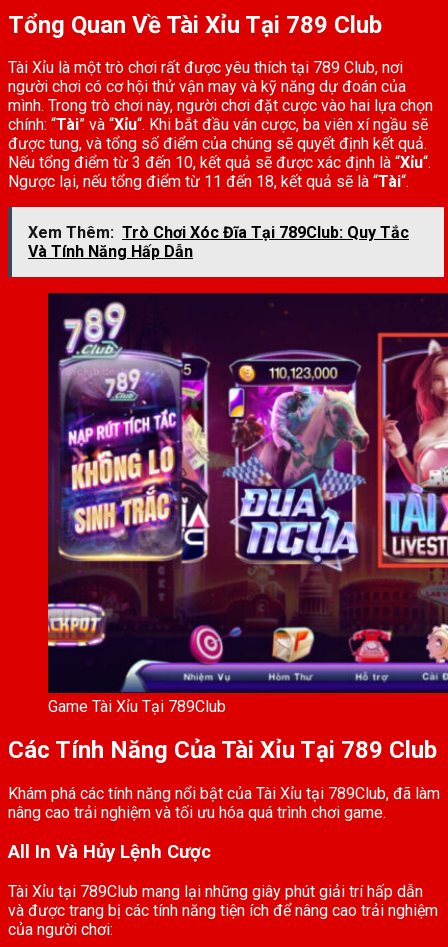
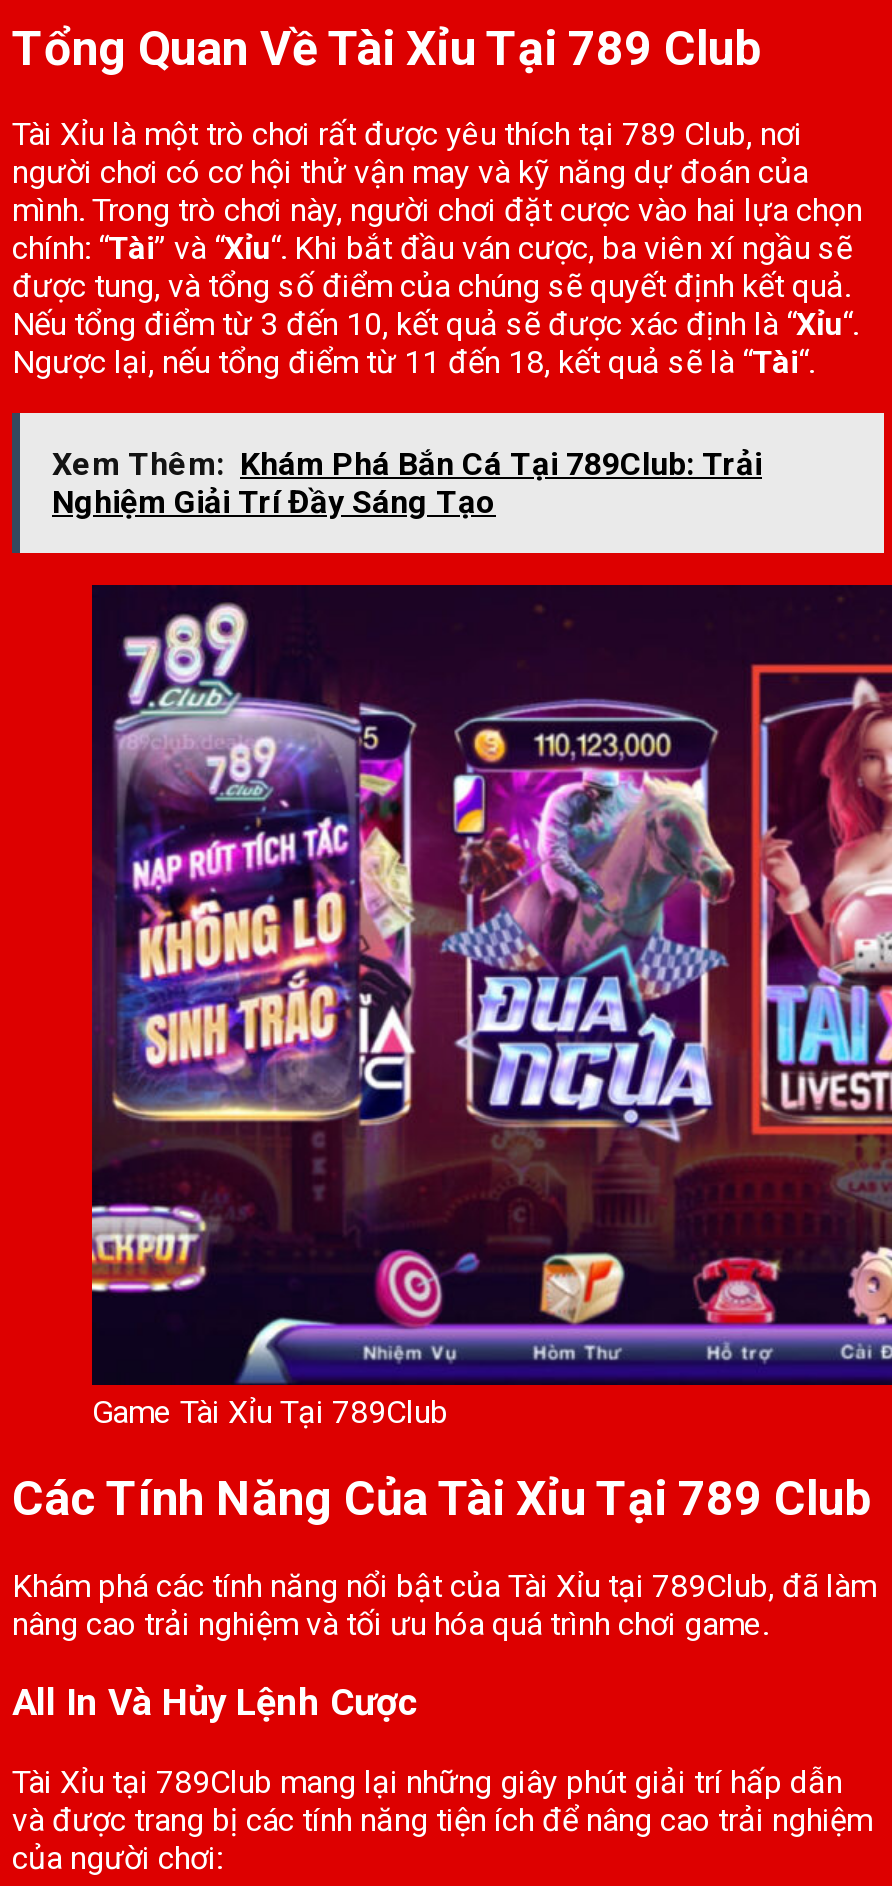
- Xem Thêm: Trò Chơi Xóc Đĩa Tại 789Club: Quy Tắc
- Và Tính Năng Hấp Dẫn
+ Xem Thêm: Khám Phá Bắn Cá Tại 789Club: Trải
+ Nghiệm Giải Trí Đầy Sáng Tạo
